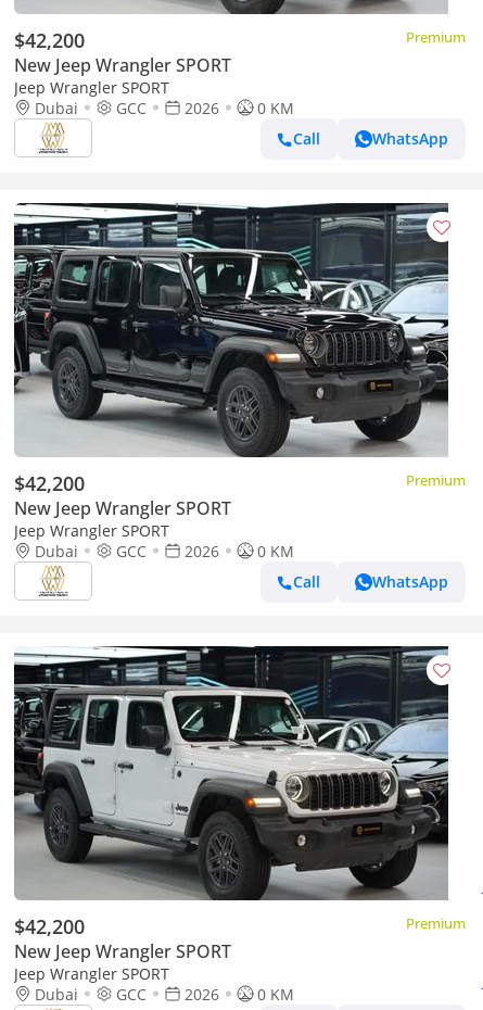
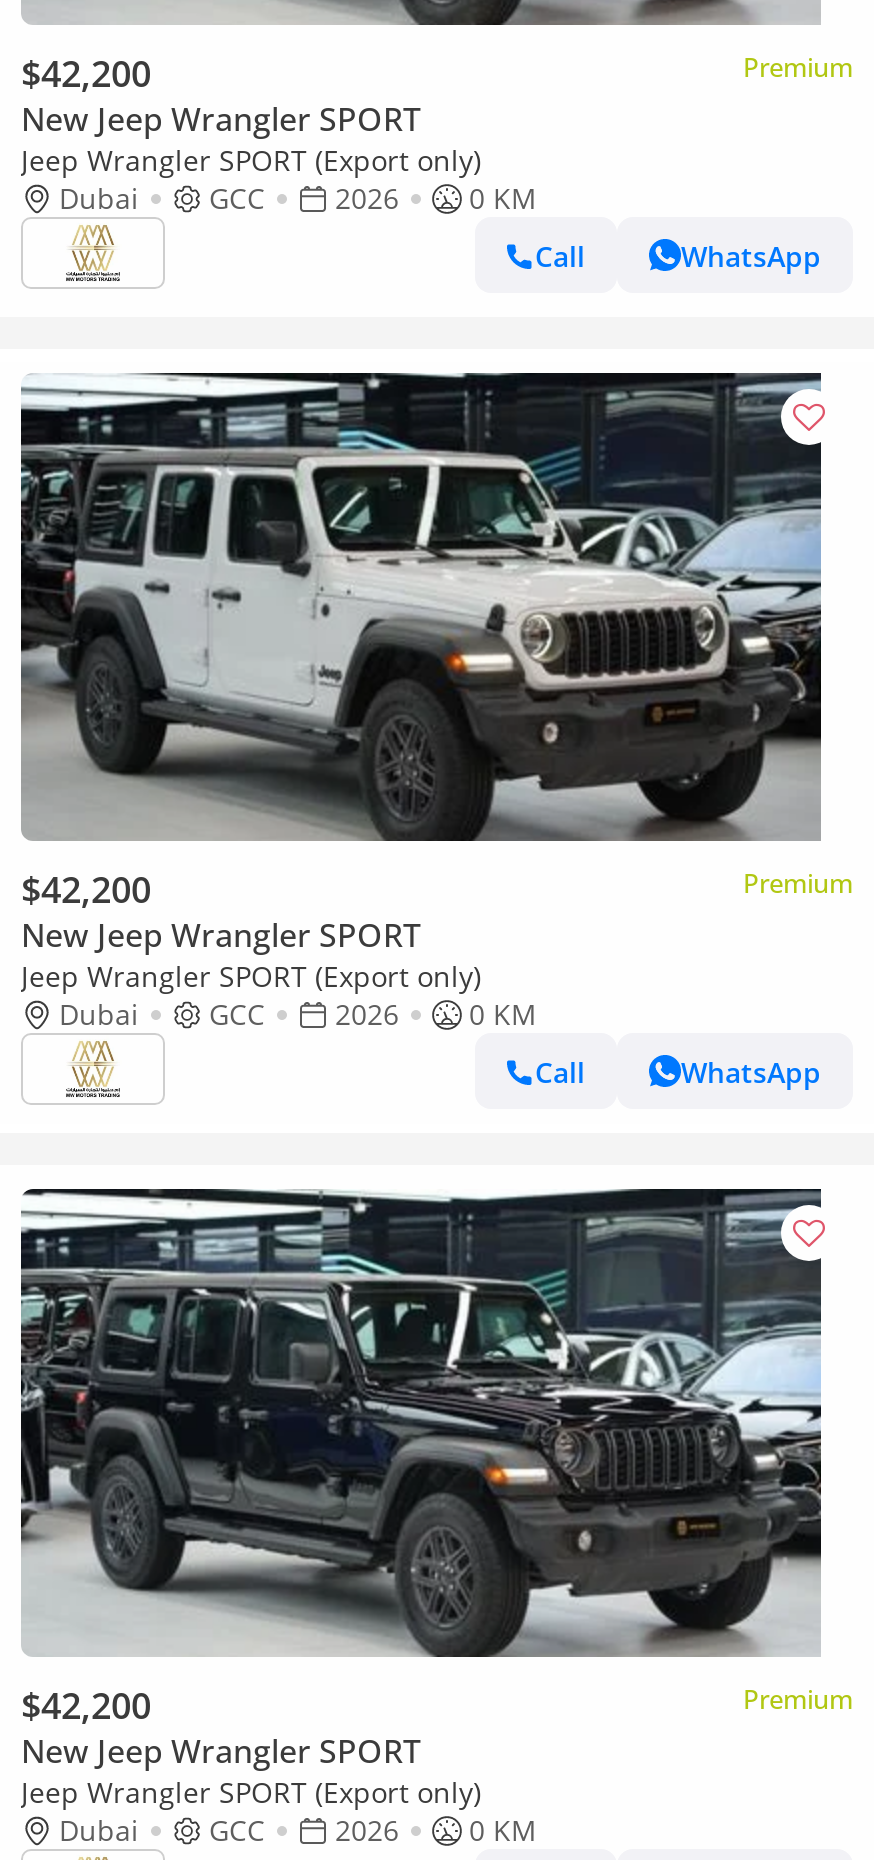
- Jeep Wrangler SPORT
+ Jeep Wrangler SPORT (Export only)

moved down: [image]

- Jeep Wrangler SPORT
+ Jeep Wrangler SPORT (Export only)

moved up: [image]

- Jeep Wrangler SPORT
+ Jeep Wrangler SPORT (Export only)
